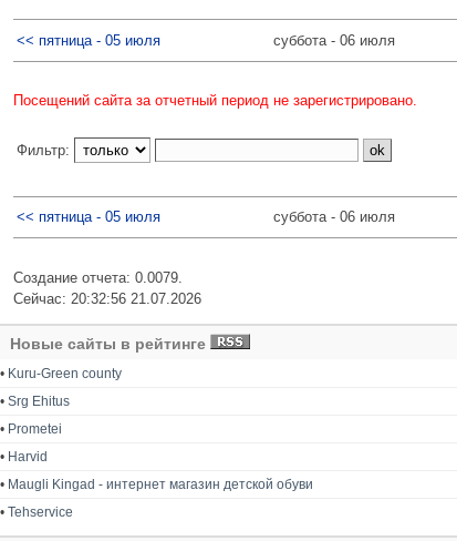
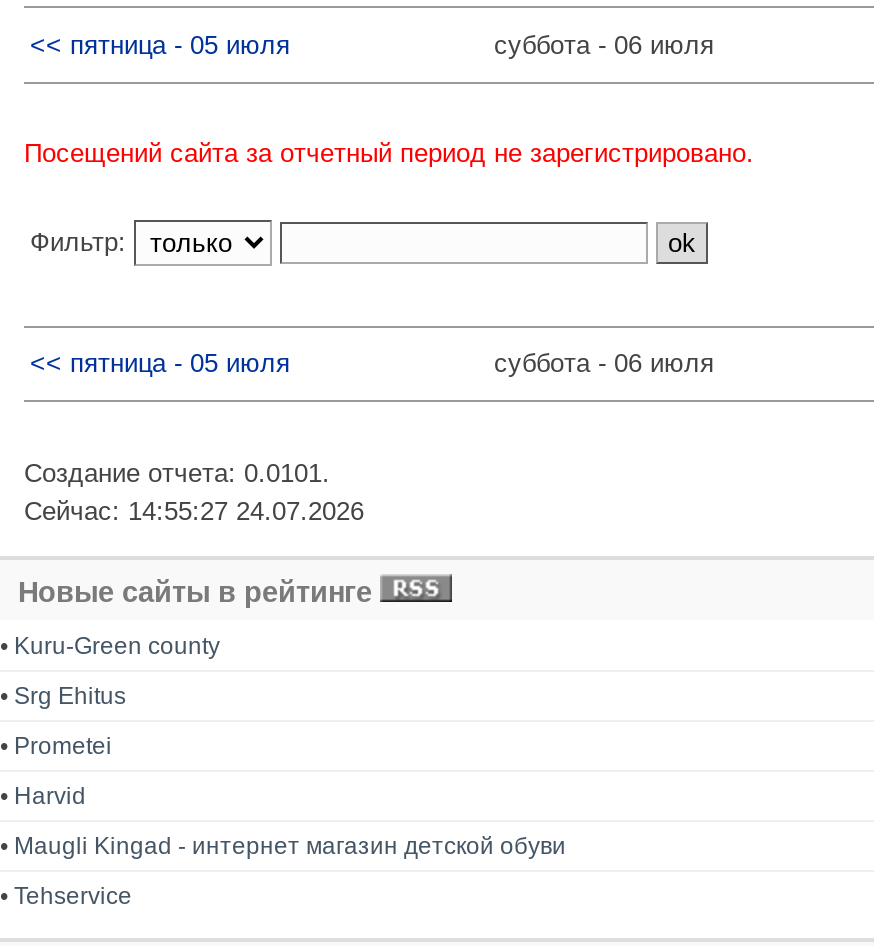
- Создание отчета: 0.0079.
+ Создание отчета: 0.0101.

- Сейчас: 20:32:56 21.07.2026
+ Сейчас: 14:55:27 24.07.2026
